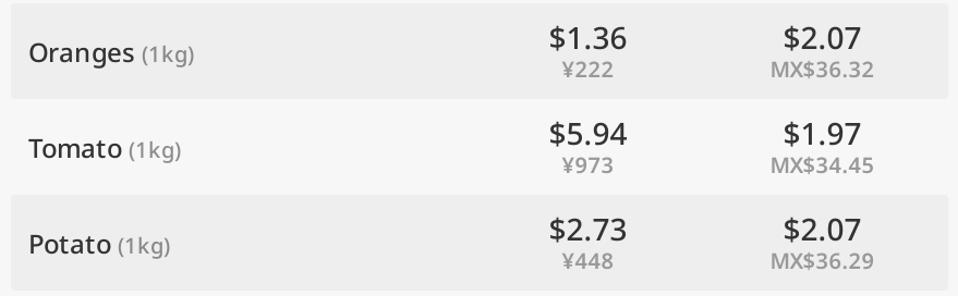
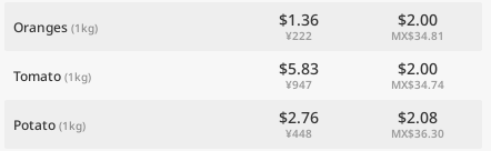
- $2.07
- MX$36.32
+ $2.00
+ MX$34.81

- $5.94
- ¥973
+ $5.83
+ ¥947

- $1.97
- MX$34.45
+ $2.00
+ MX$34.74

- $2.73
+ $2.76

- $2.07
- MX$36.29
+ $2.08
+ MX$36.30
